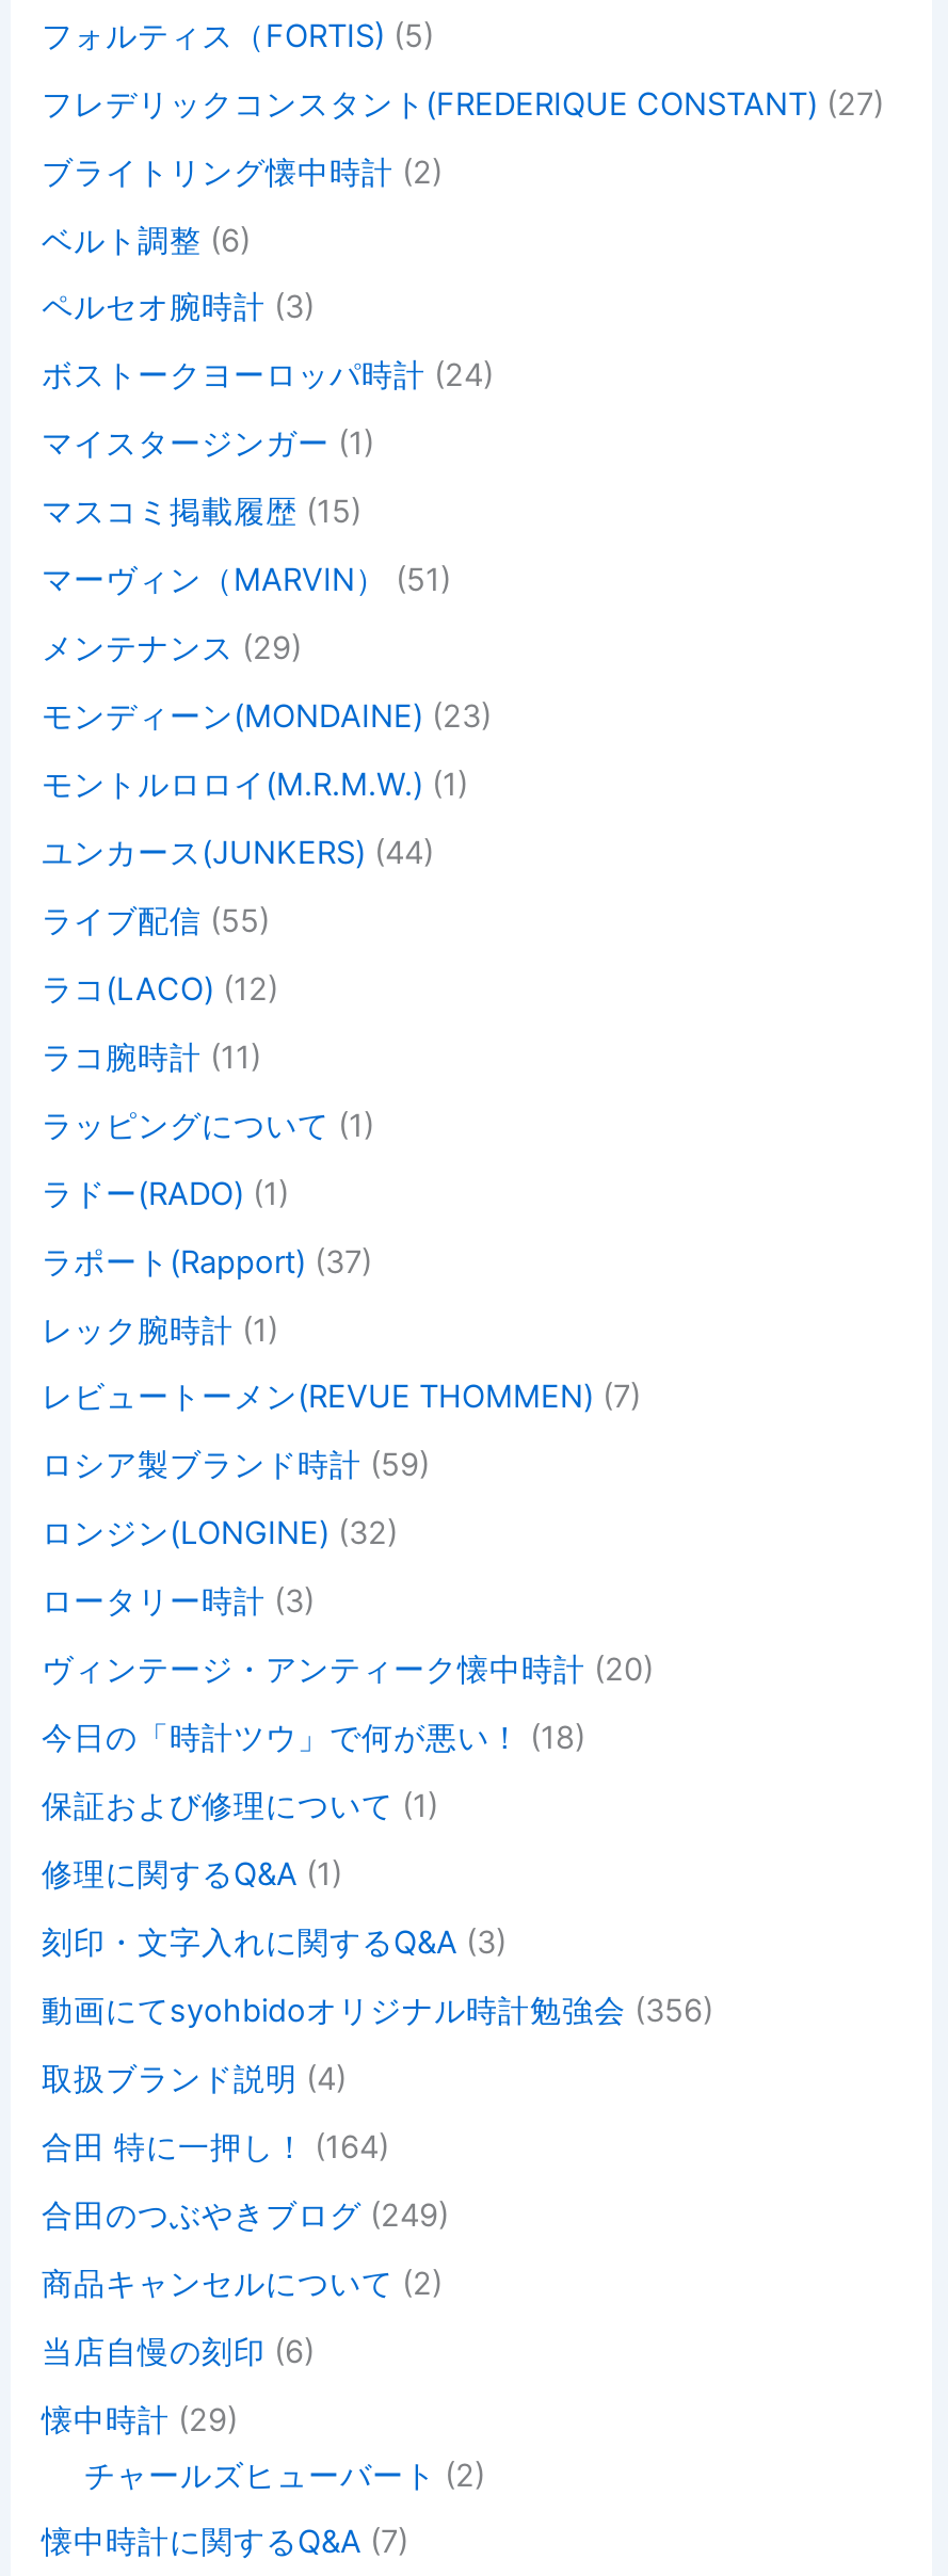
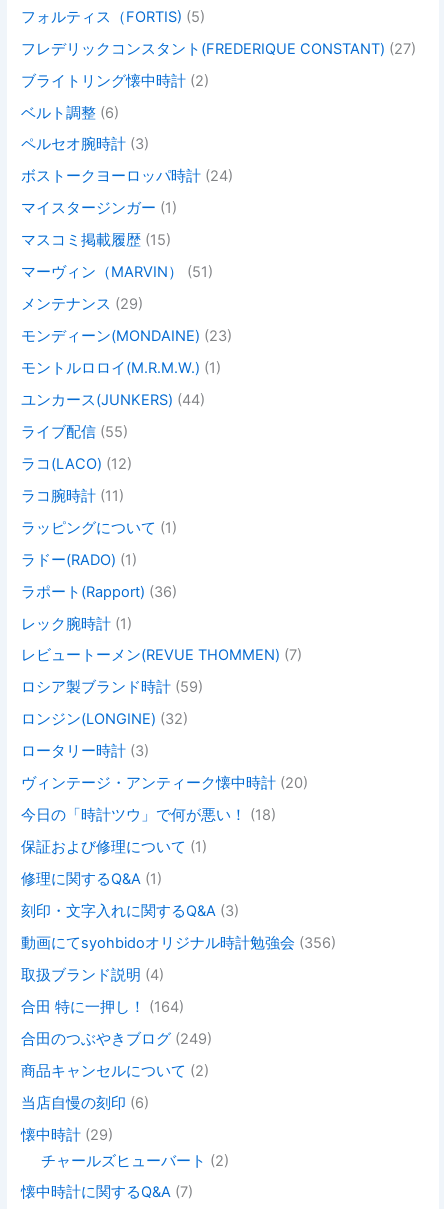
- ラポート(Rapport) (37)
+ ラポート(Rapport) (36)
